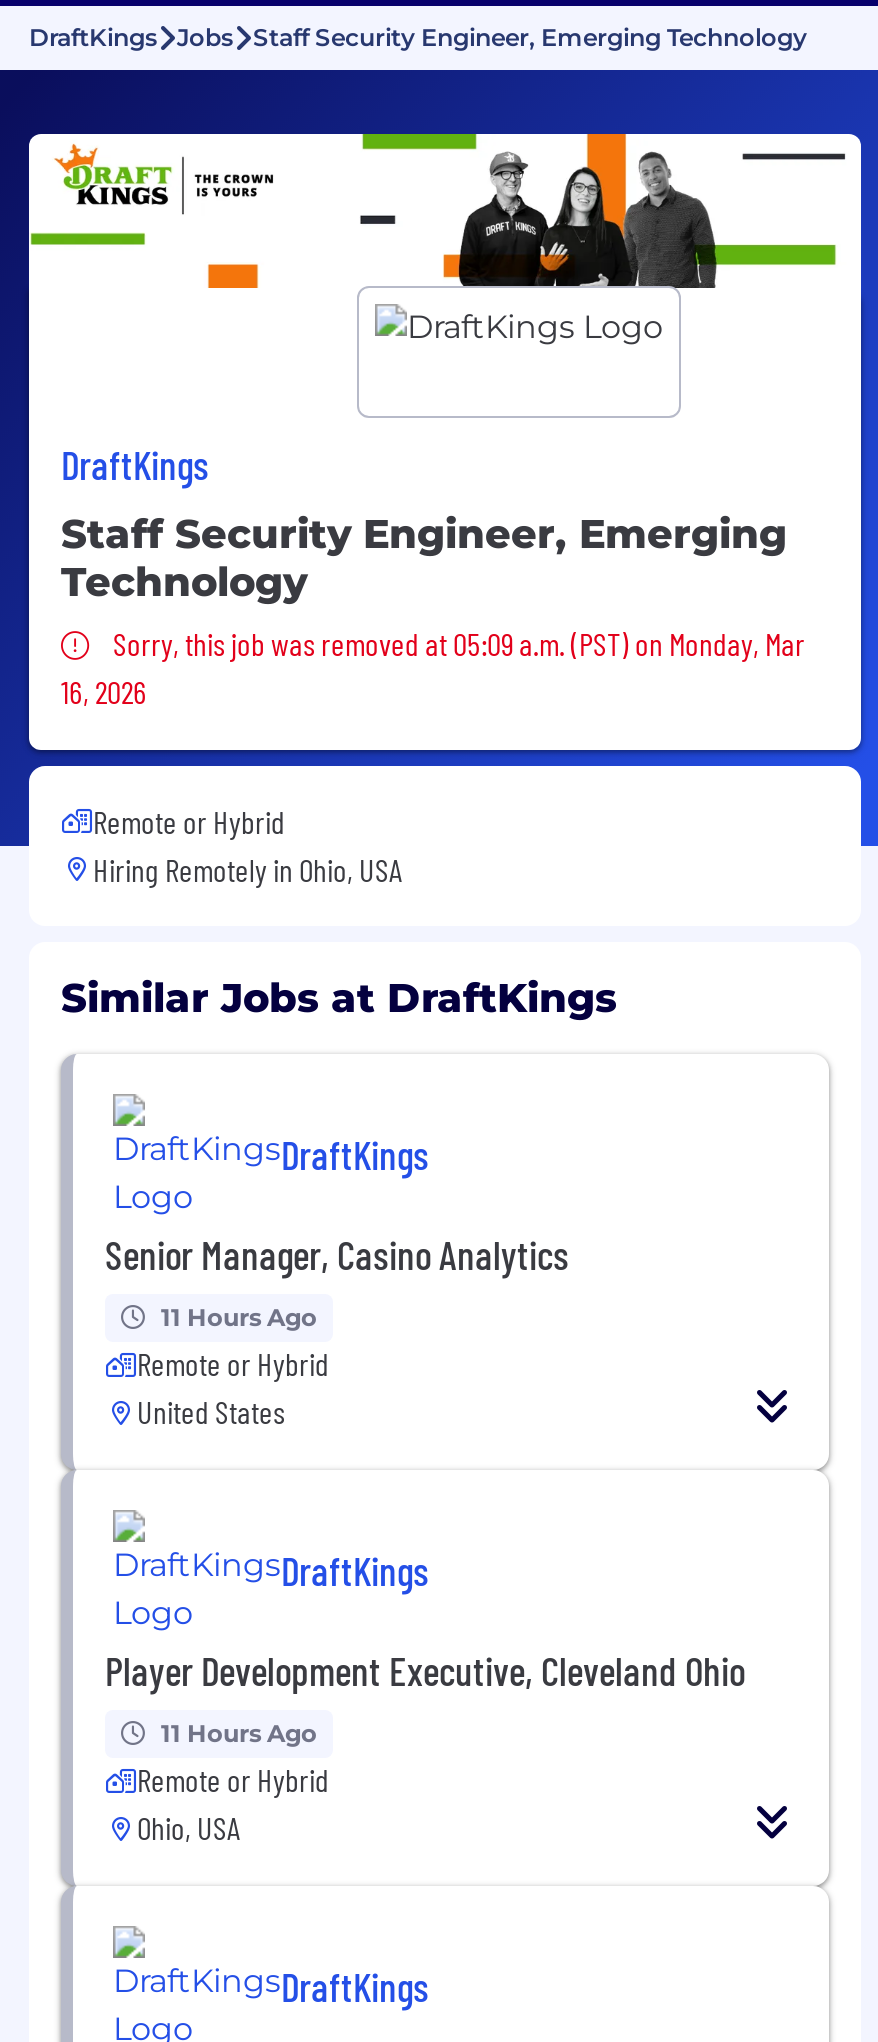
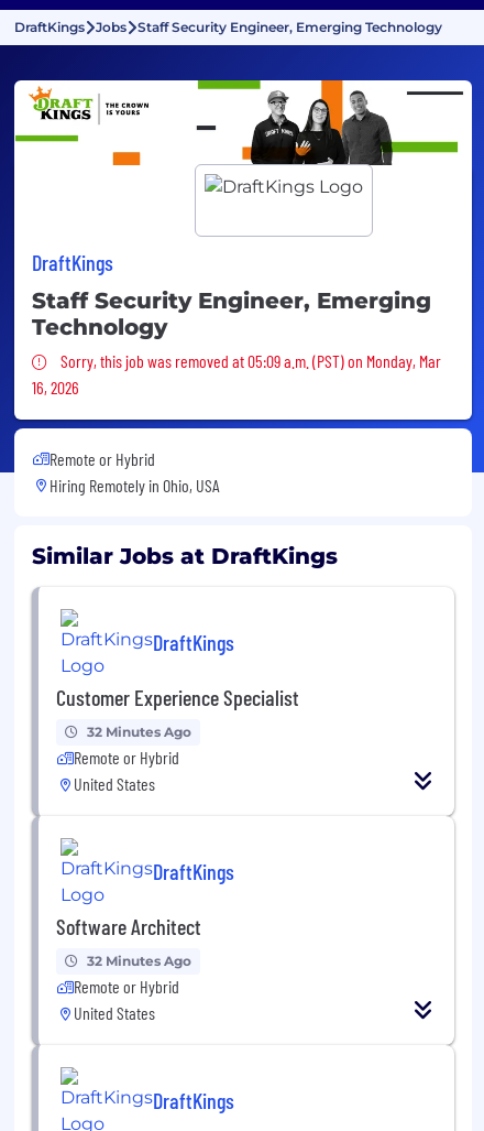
- Senior Manager, Casino Analytics
+ Customer Experience Specialist

- 11 Hours Ago
+ 32 Minutes Ago

- Player Development Executive, Cleveland Ohio
+ Software Architect

- 11 Hours Ago
+ 32 Minutes Ago

- Ohio, USA
+ United States
